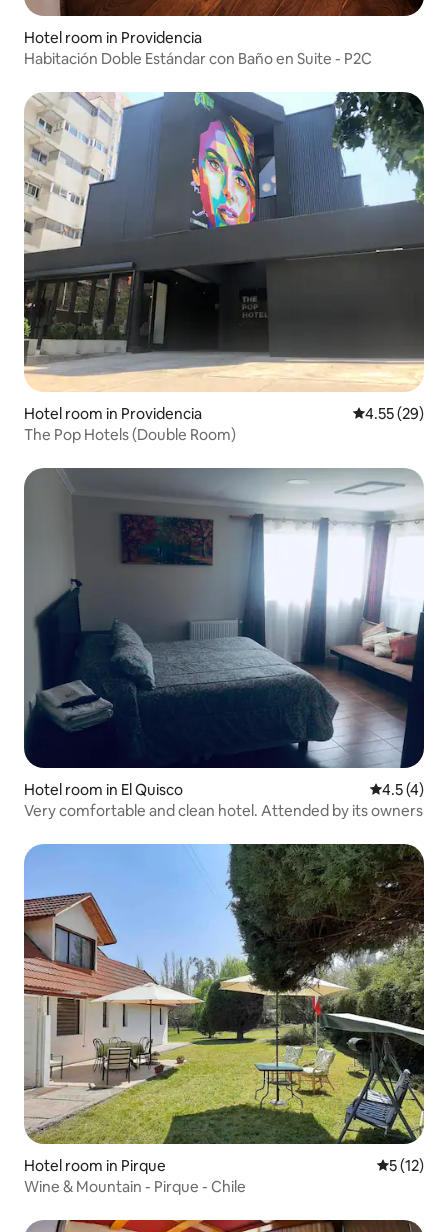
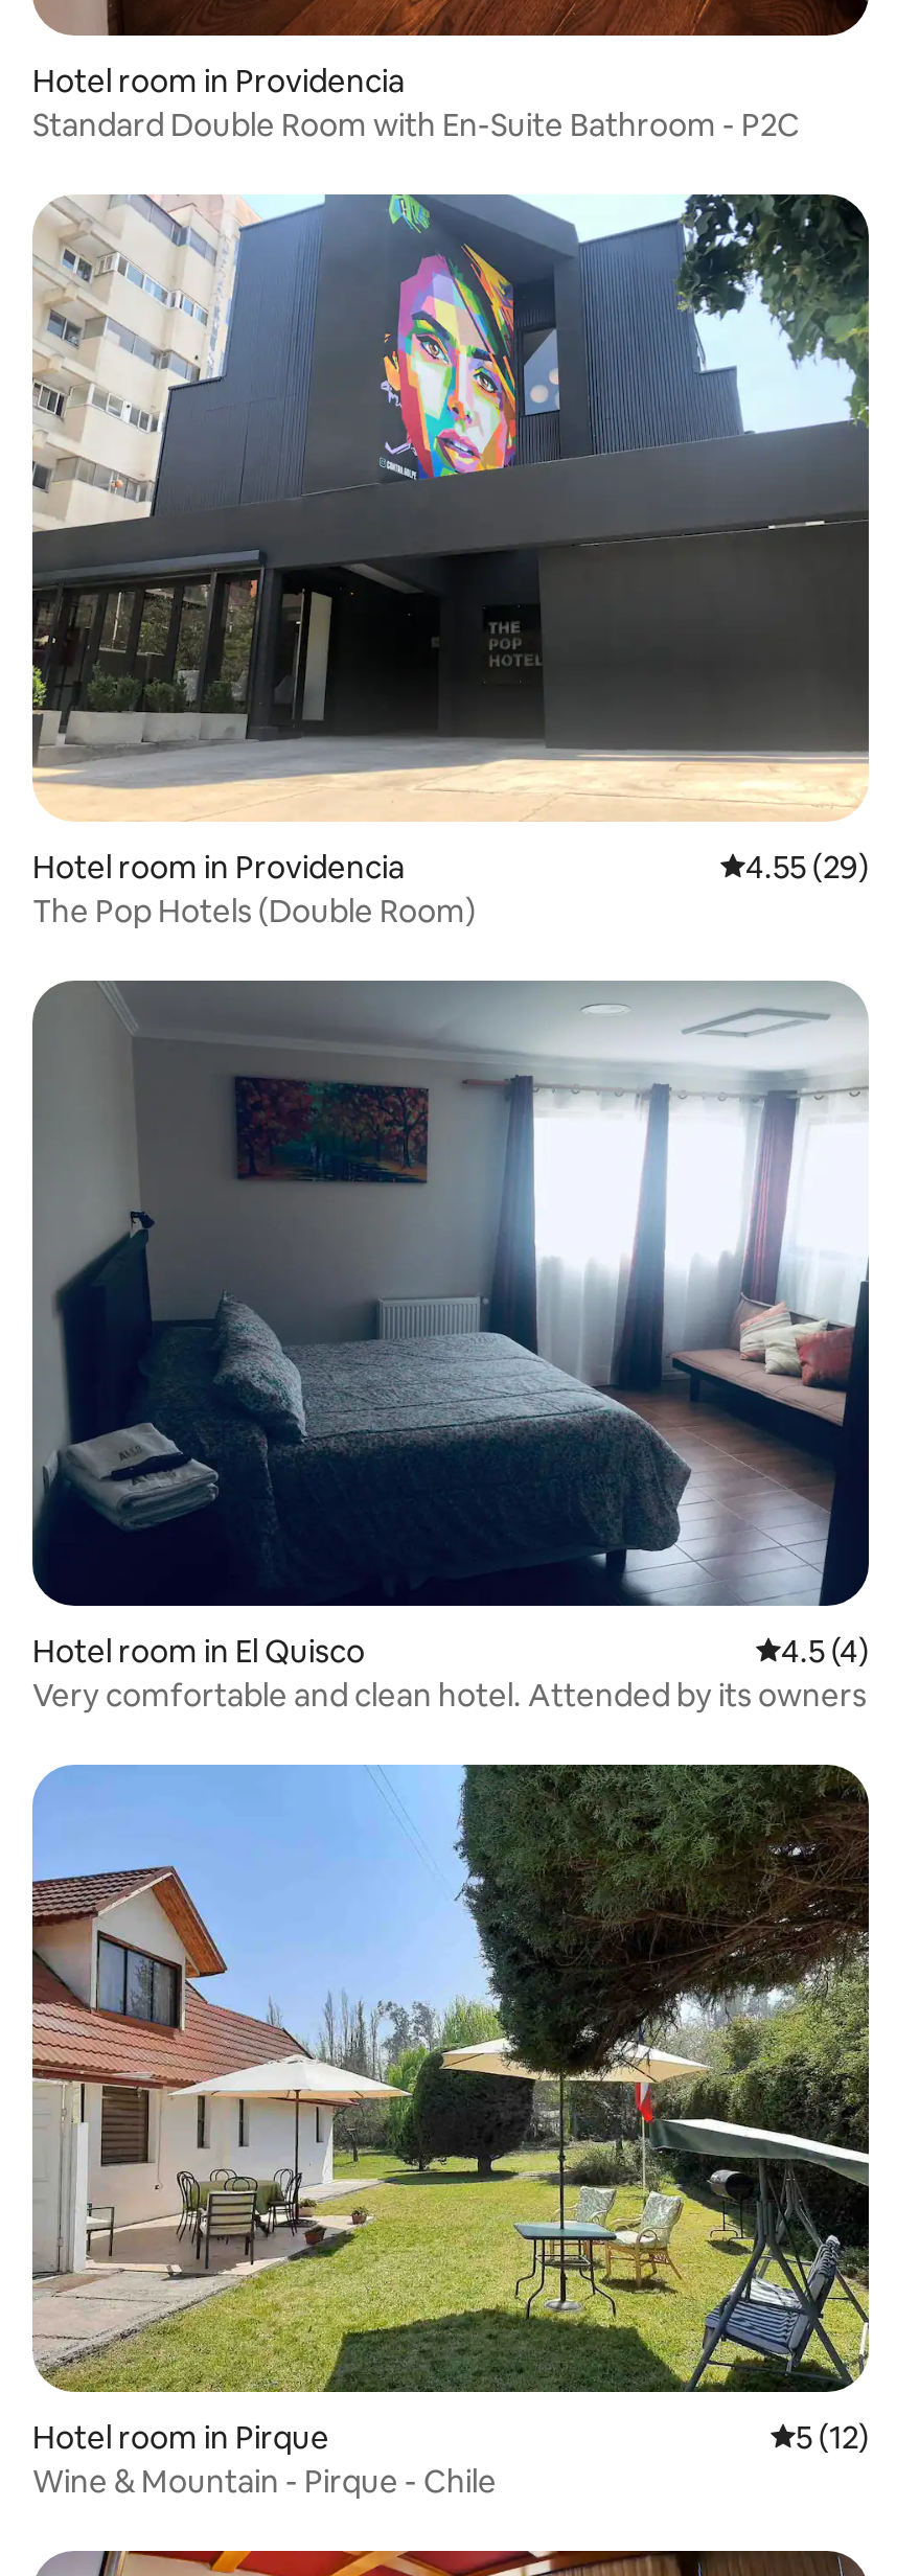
- Habitación Doble Estándar con Baño en Suite - P2C
+ Standard Double Room with En-Suite Bathroom - P2C
